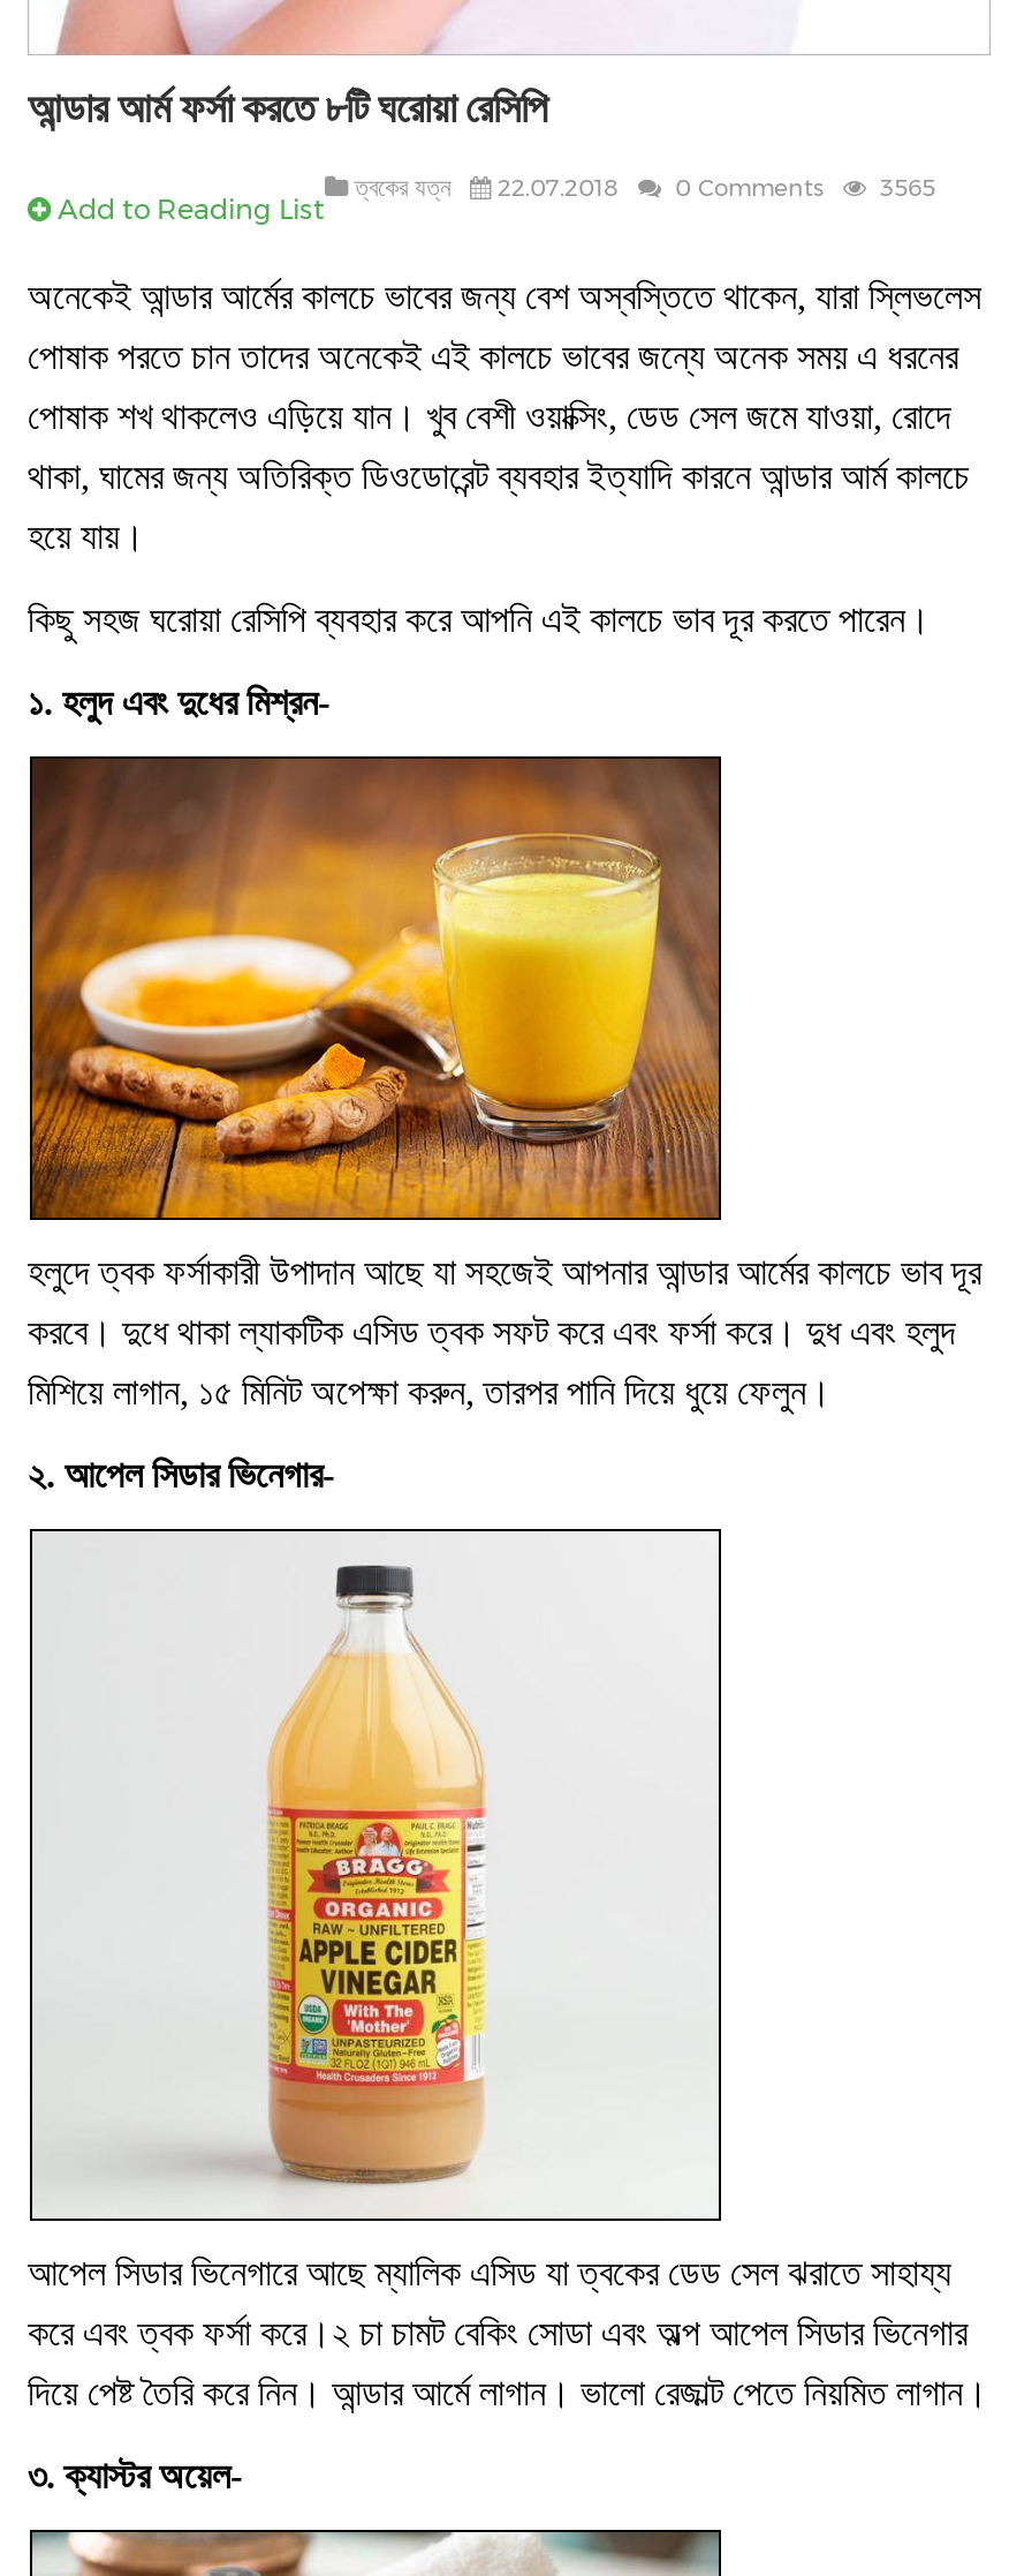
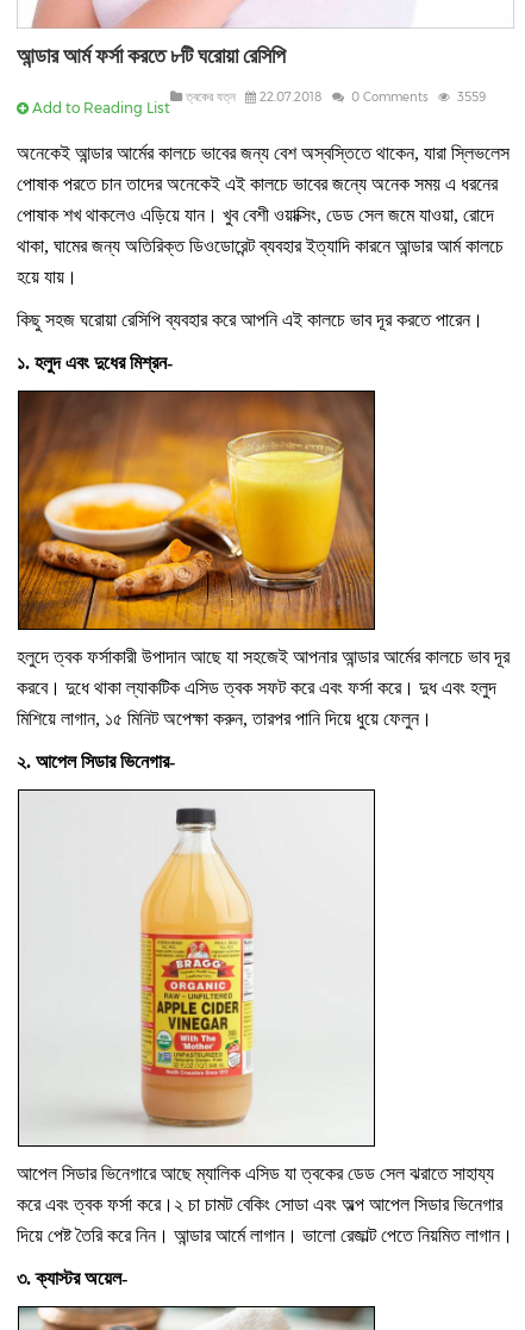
- 3565
+ 3559
